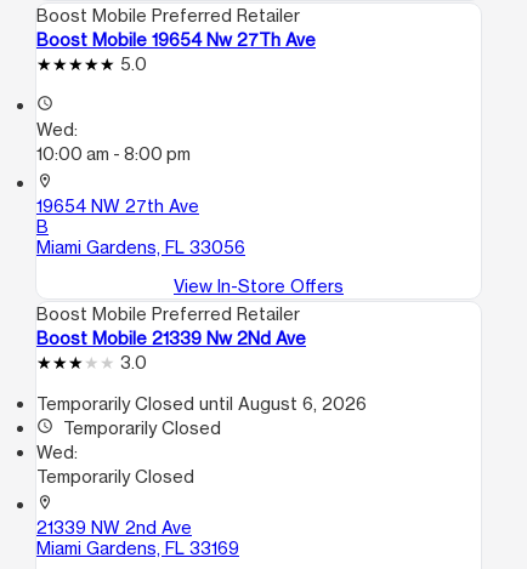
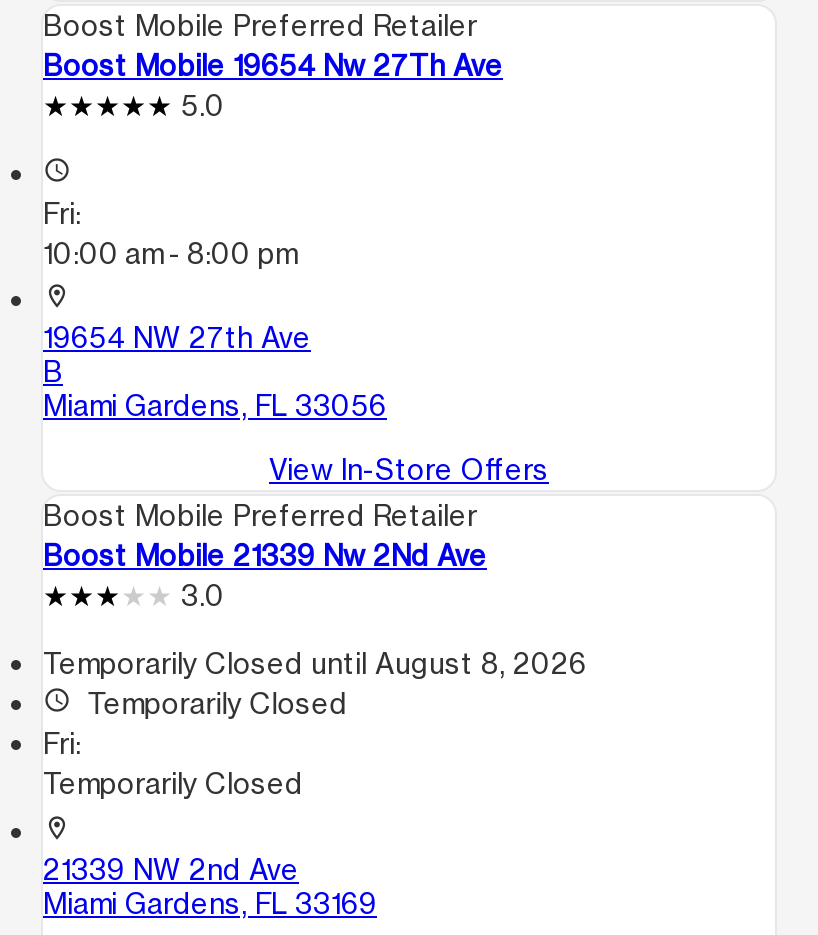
- Wed:
+ Fri:

- Temporarily Closed until August 6, 2026
+ Temporarily Closed until August 8, 2026

- Wed:
+ Fri:
